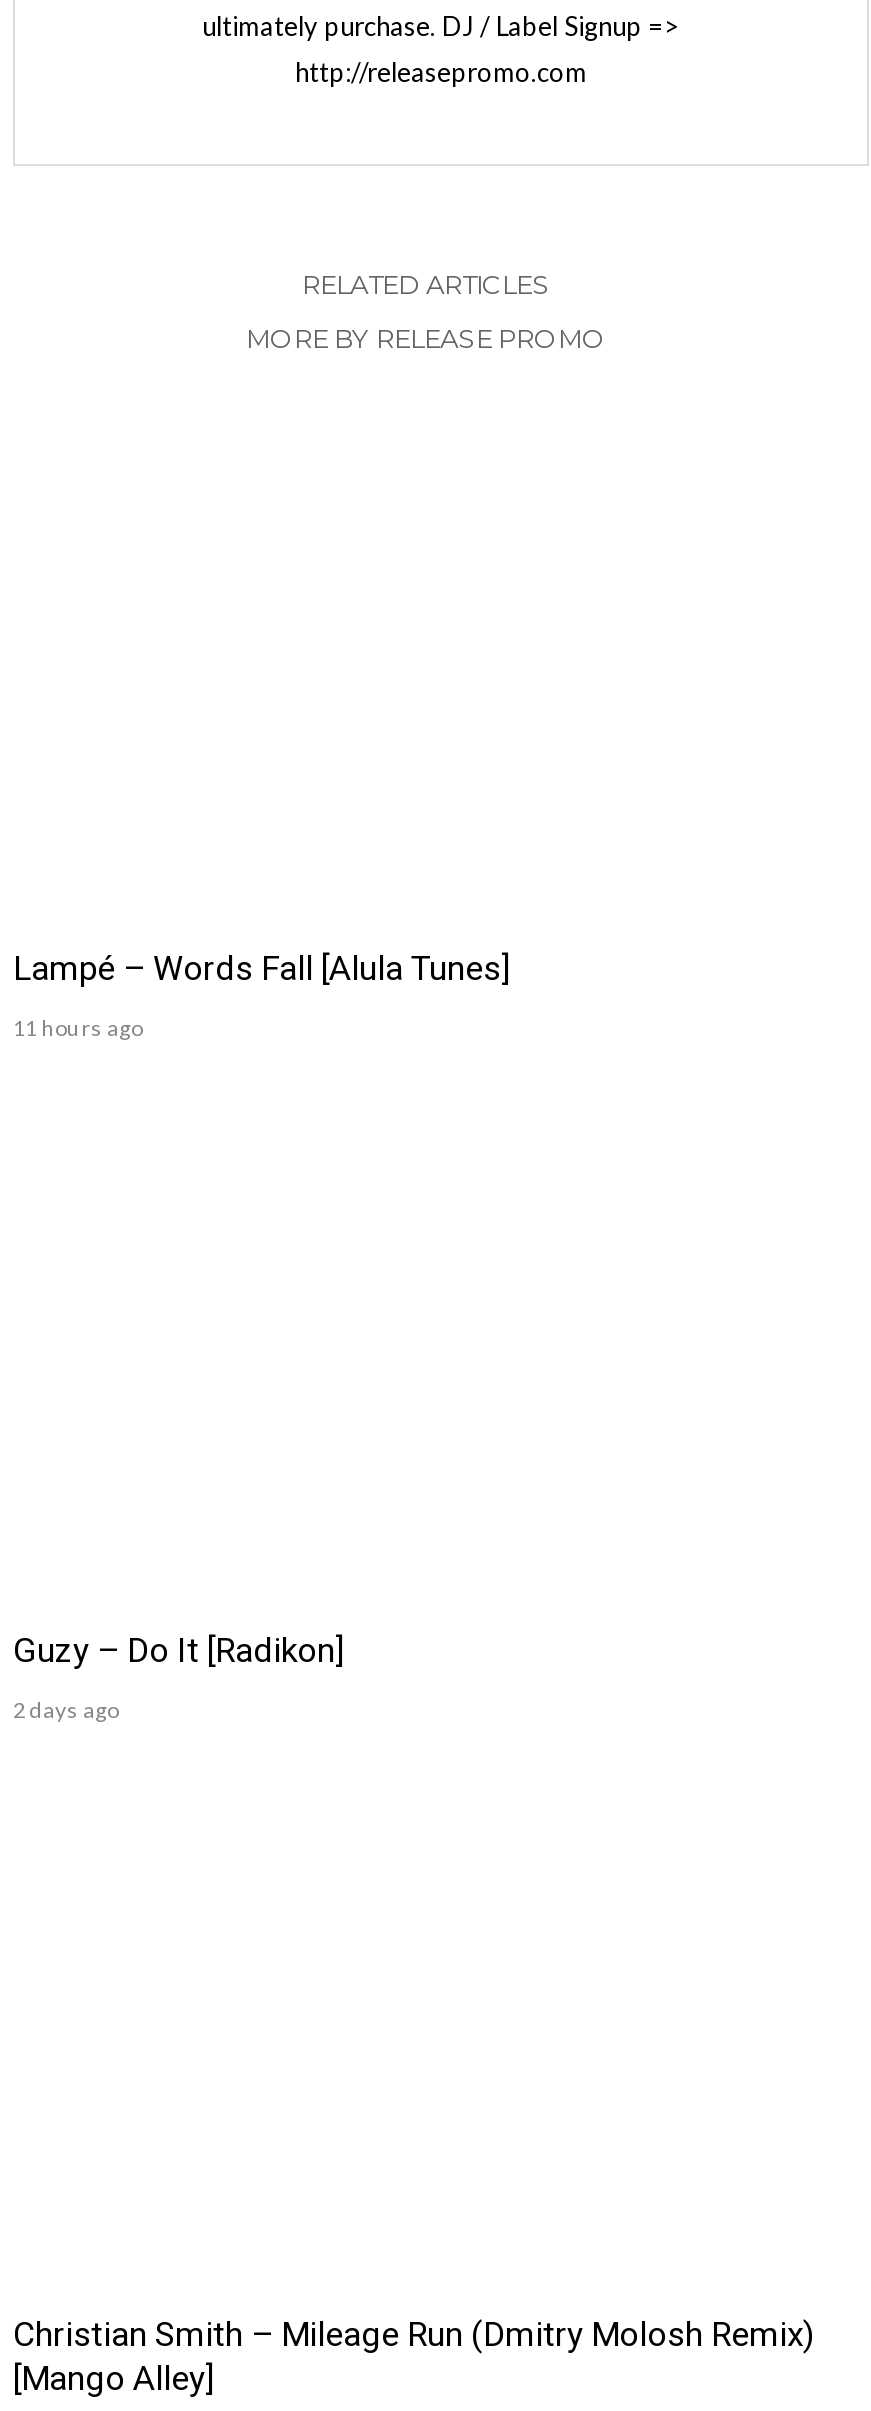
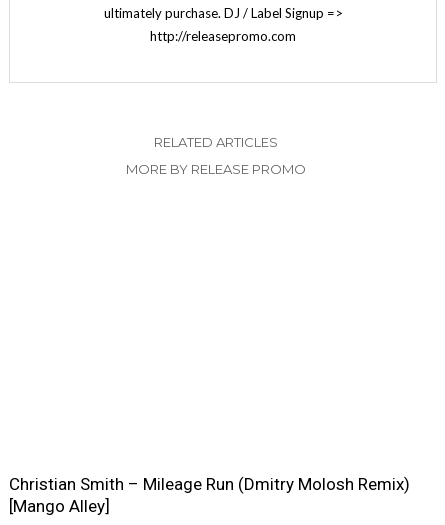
- Lampé – Words Fall [Alula Tunes]
- 11 hours ago

- Guzy – Do It [Radikon]
- 2 days ago
